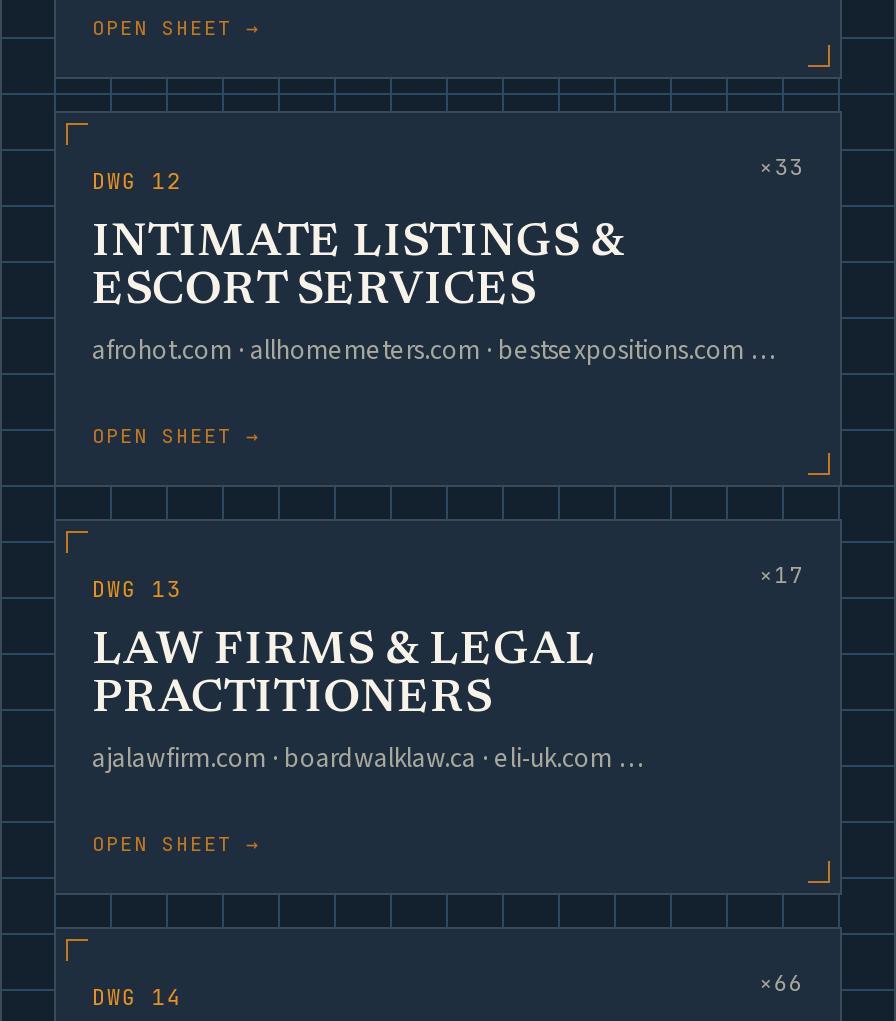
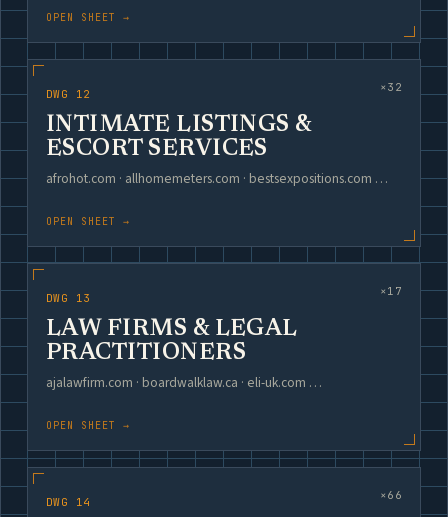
- ×33
+ ×32
